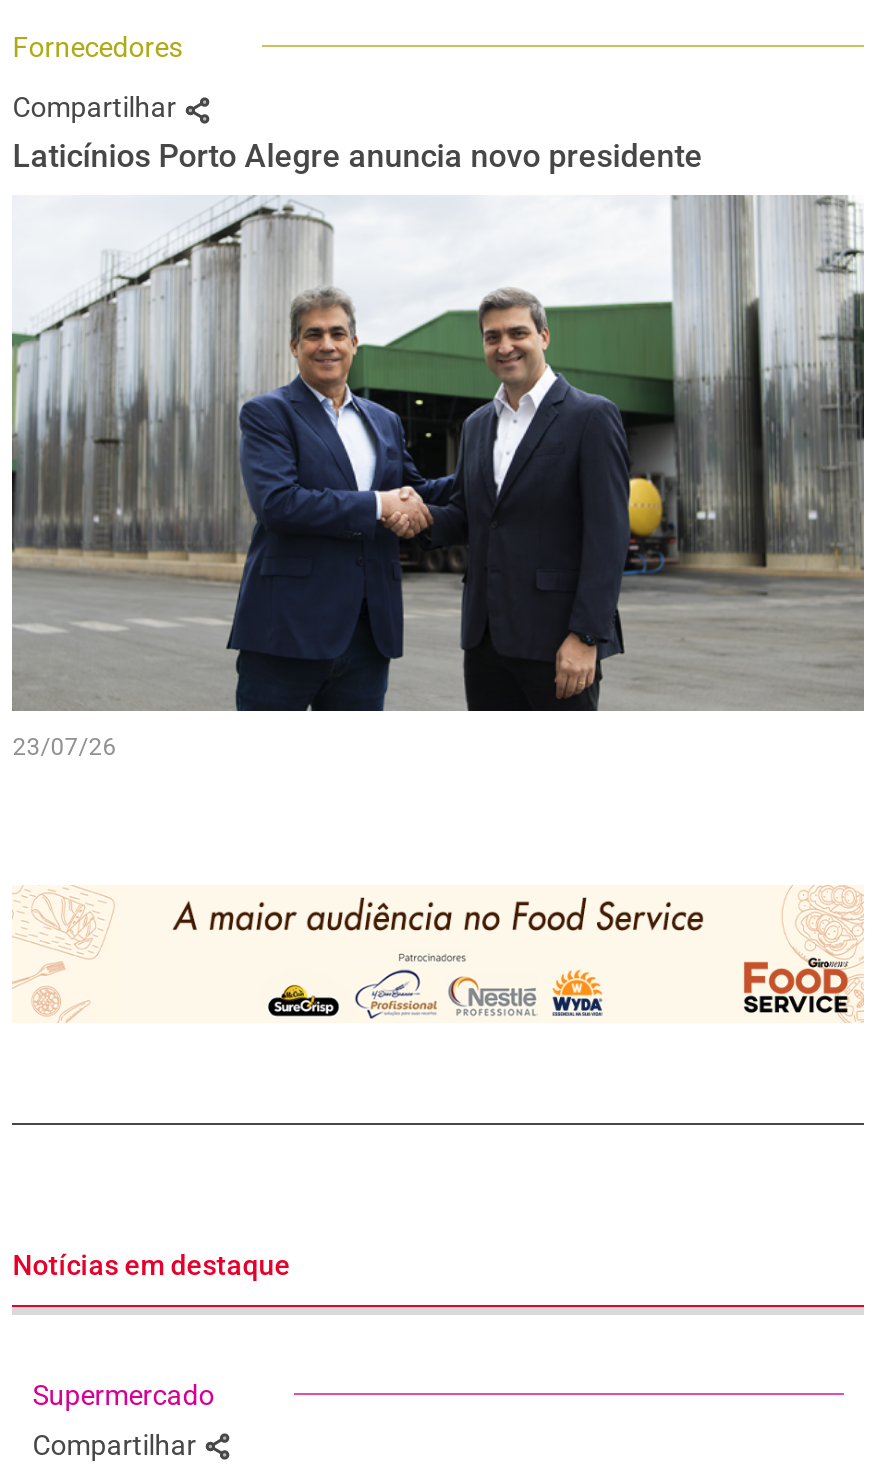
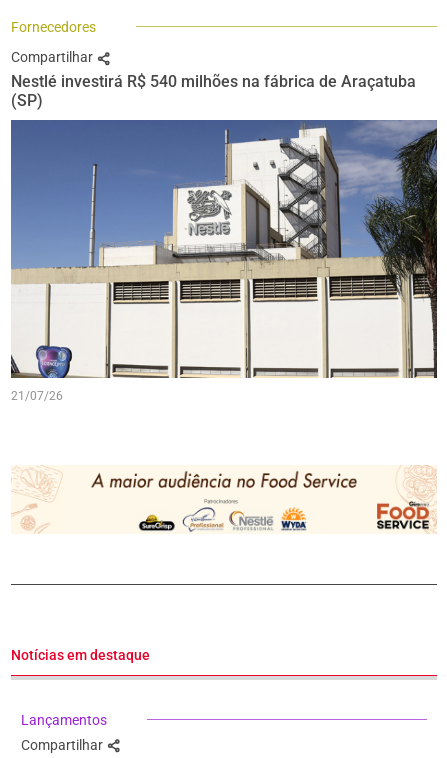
- Laticínios Porto Alegre anuncia novo presidente
+ Nestlé investirá R$ 540 milhões na fábrica de Araçatuba
+ (SP)

- [image]
- 23/07/26
+ [image]
+ 21/07/26

- Supermercado
+ Lançamentos
